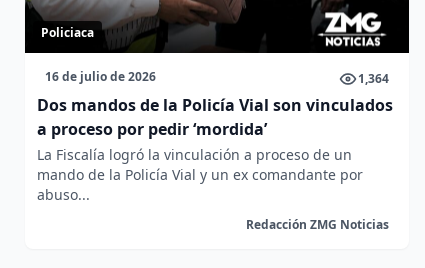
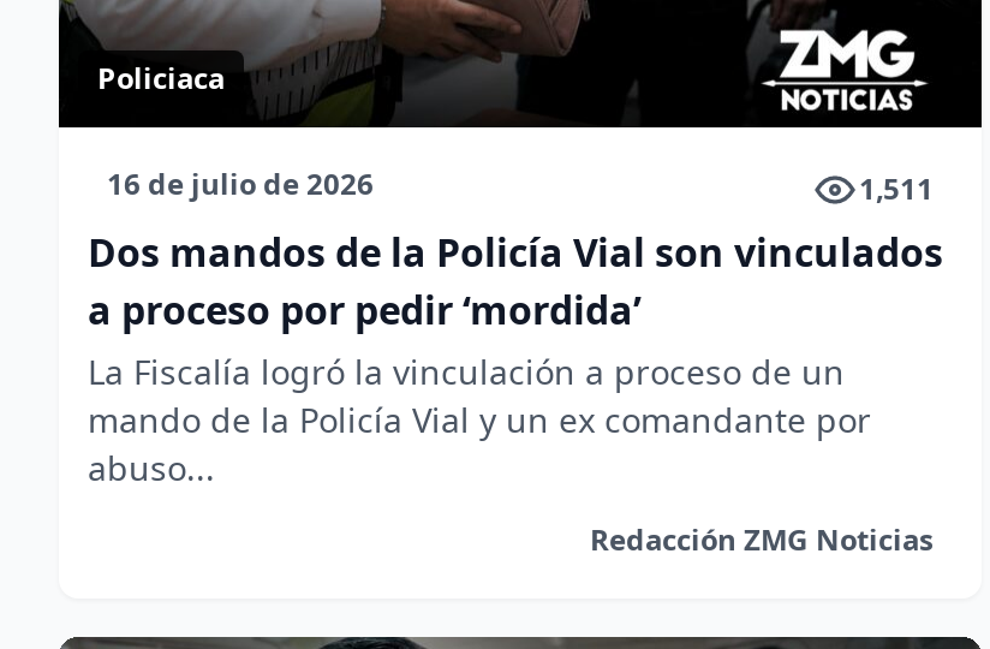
- 1,364
+ 1,511
